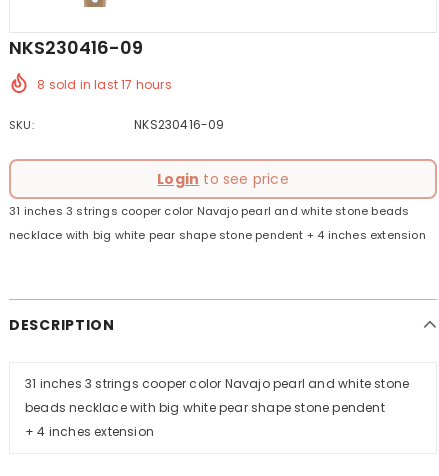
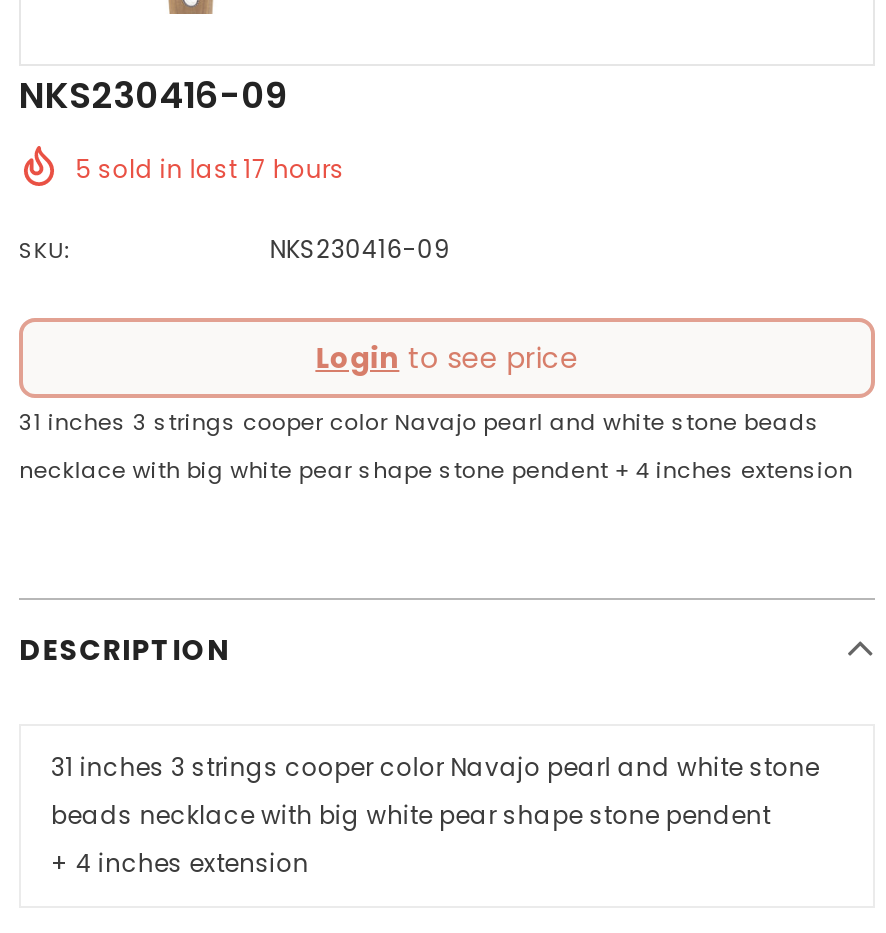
- 8 sold in last 17 hours
+ 5 sold in last 17 hours
